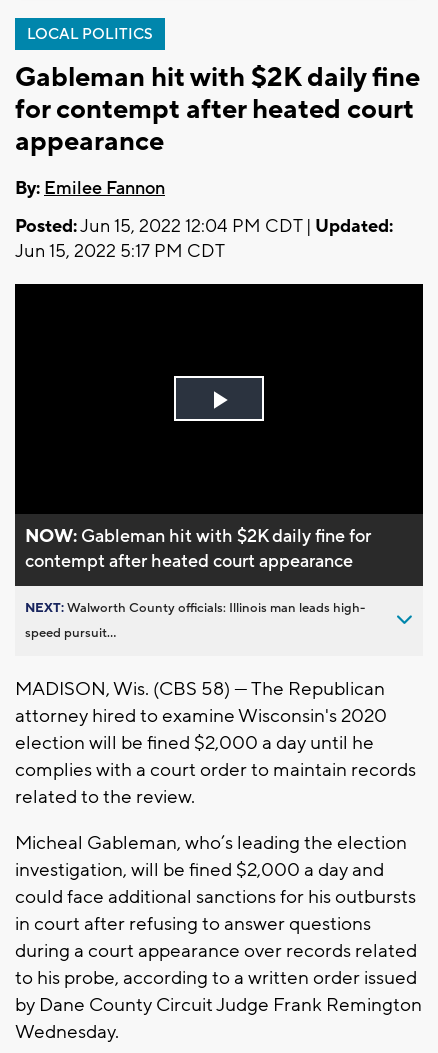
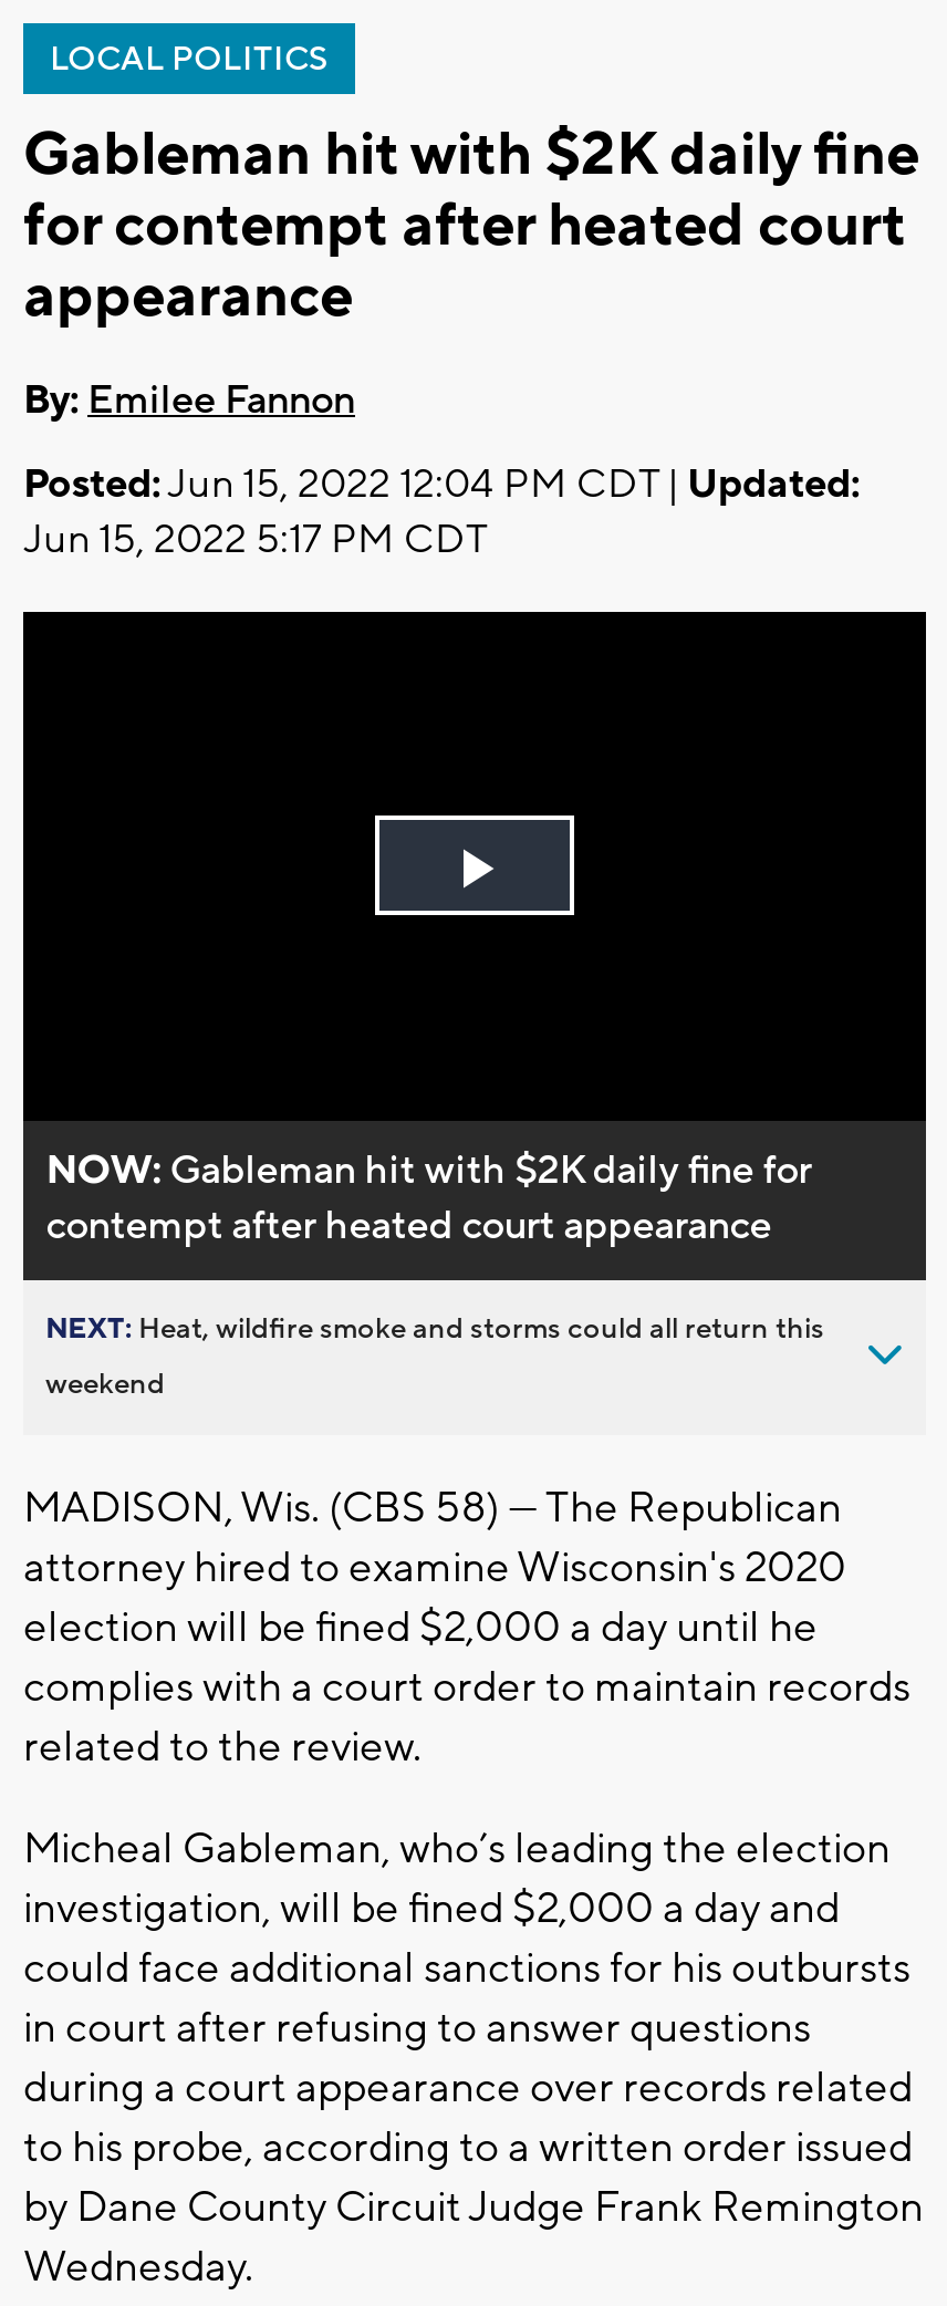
- NEXT: Walworth County officials: Illinois man leads high-
+ NEXT: Heat, wildfire smoke and storms could all return this

- speed pursuit...
+ weekend
